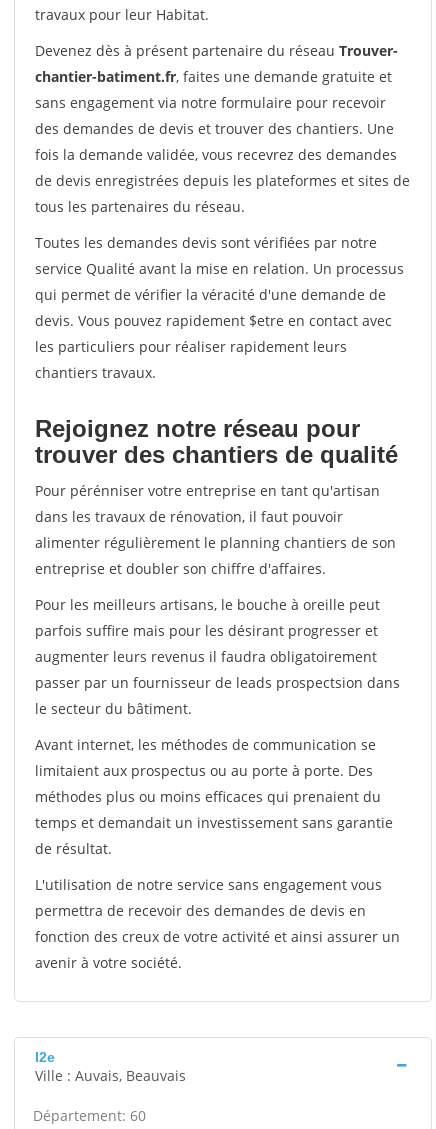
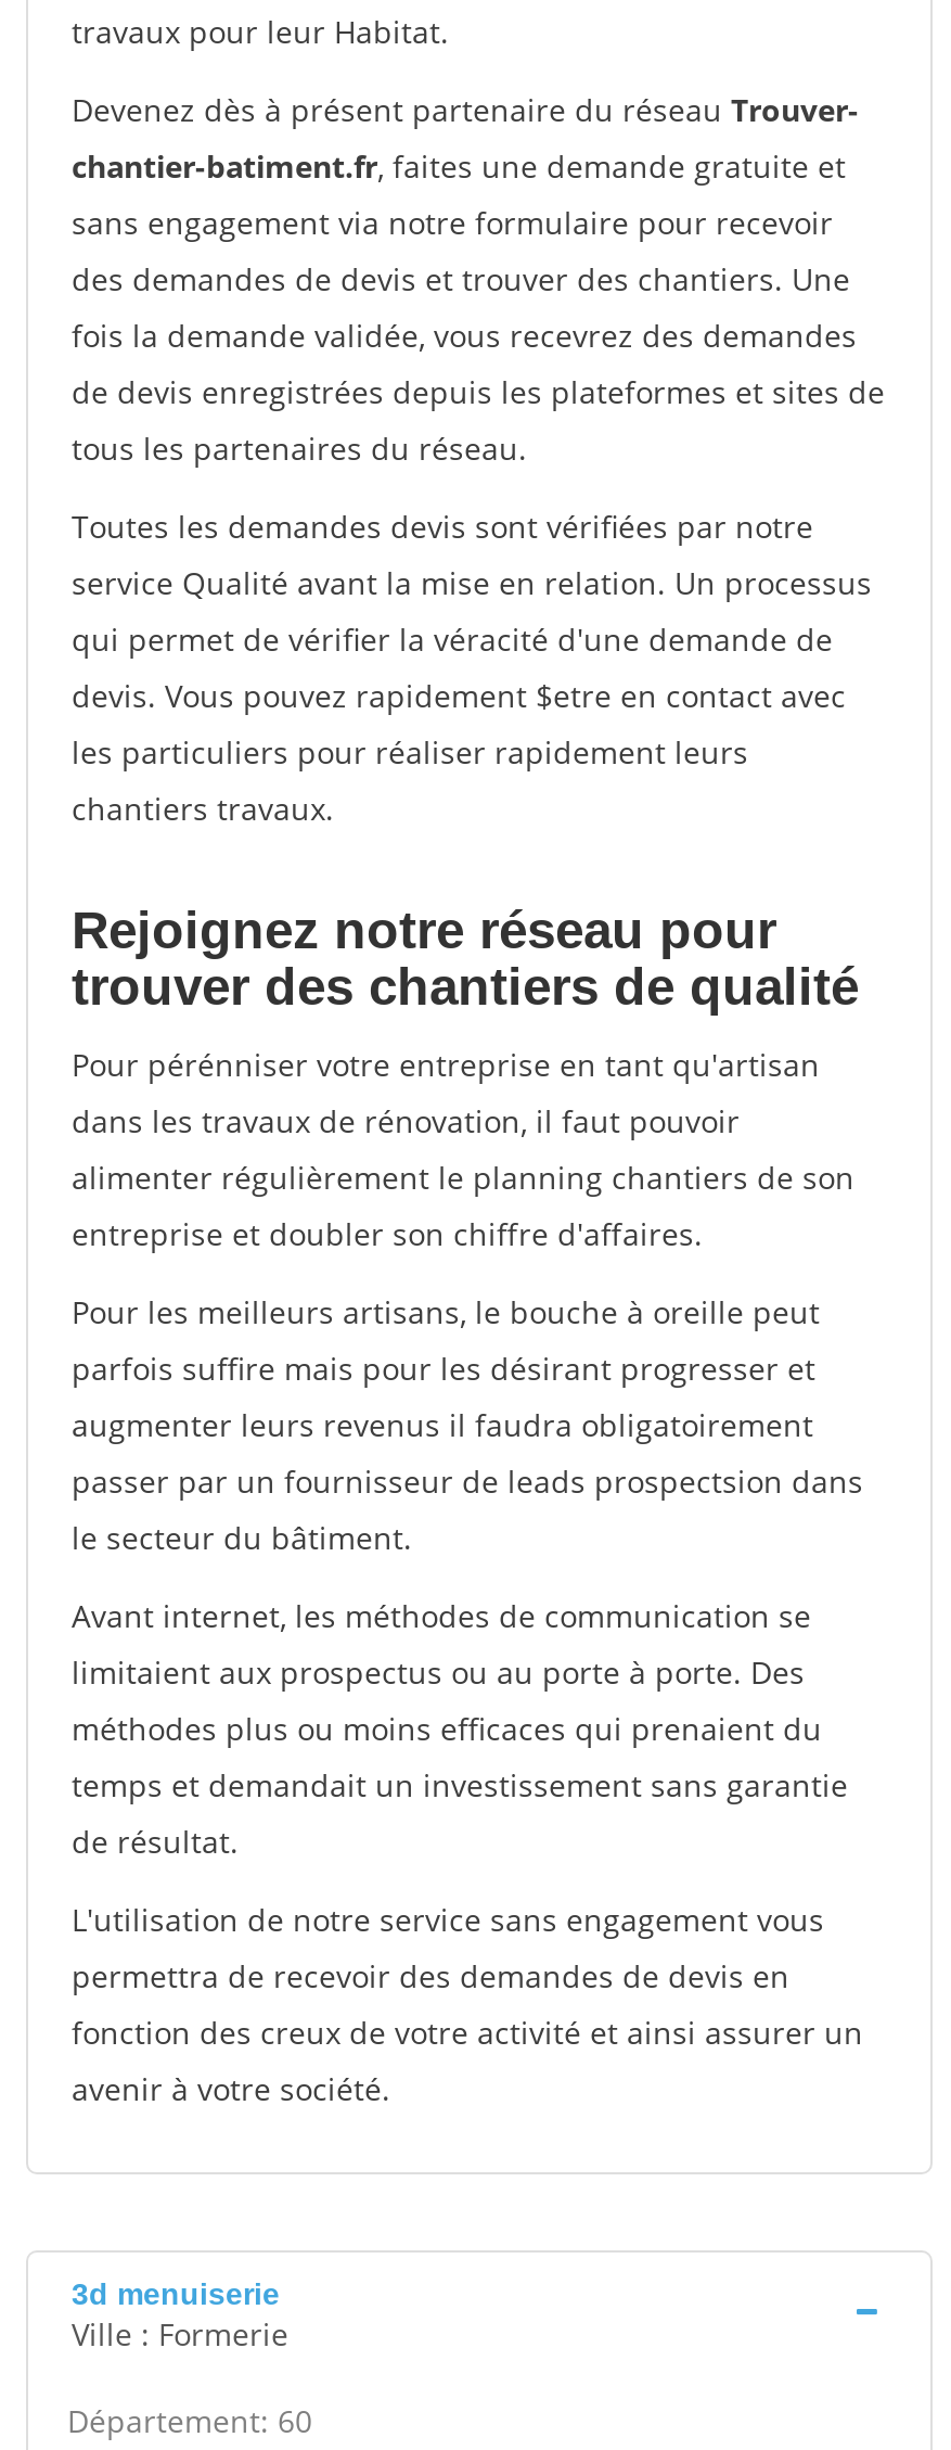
- I2e
- Ville : Auvais, Beauvais
+ 3d menuiserie
+ Ville : Formerie
